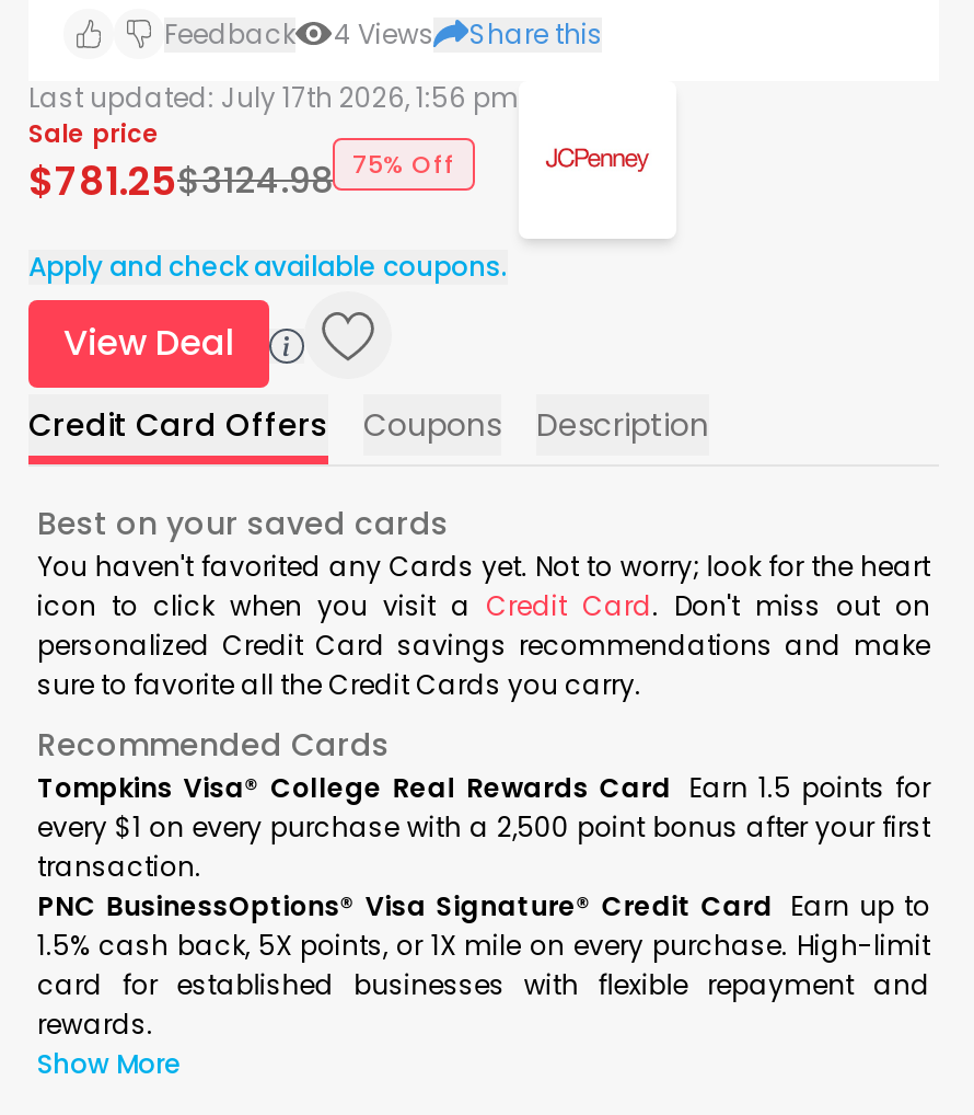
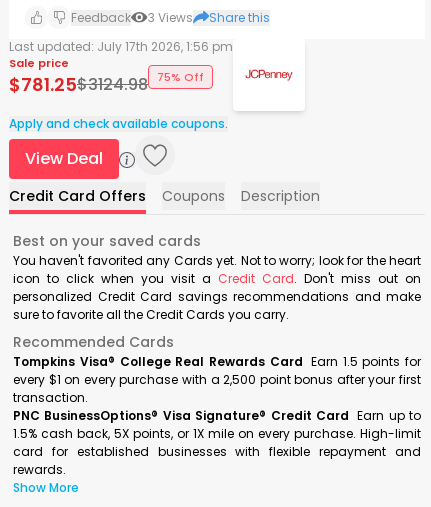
- Feedback 4 Views Share this
+ Feedback 3 Views Share this
